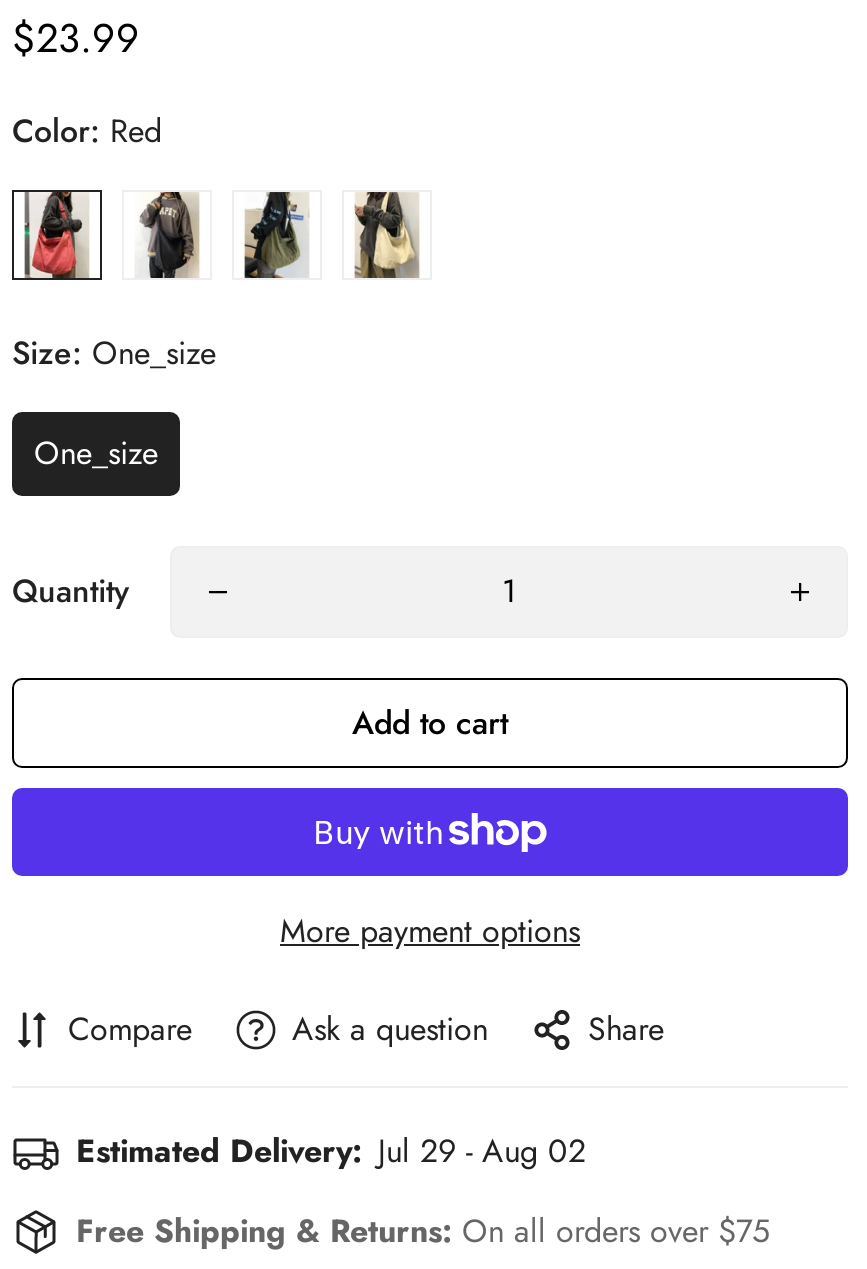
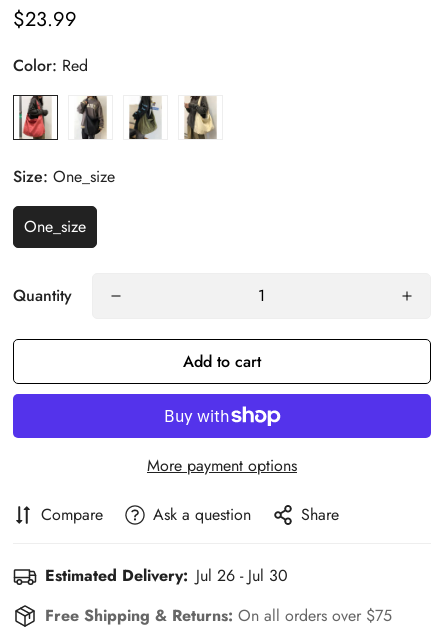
- Estimated Delivery: Jul 29 - Aug 02
+ Estimated Delivery: Jul 26 - Jul 30
